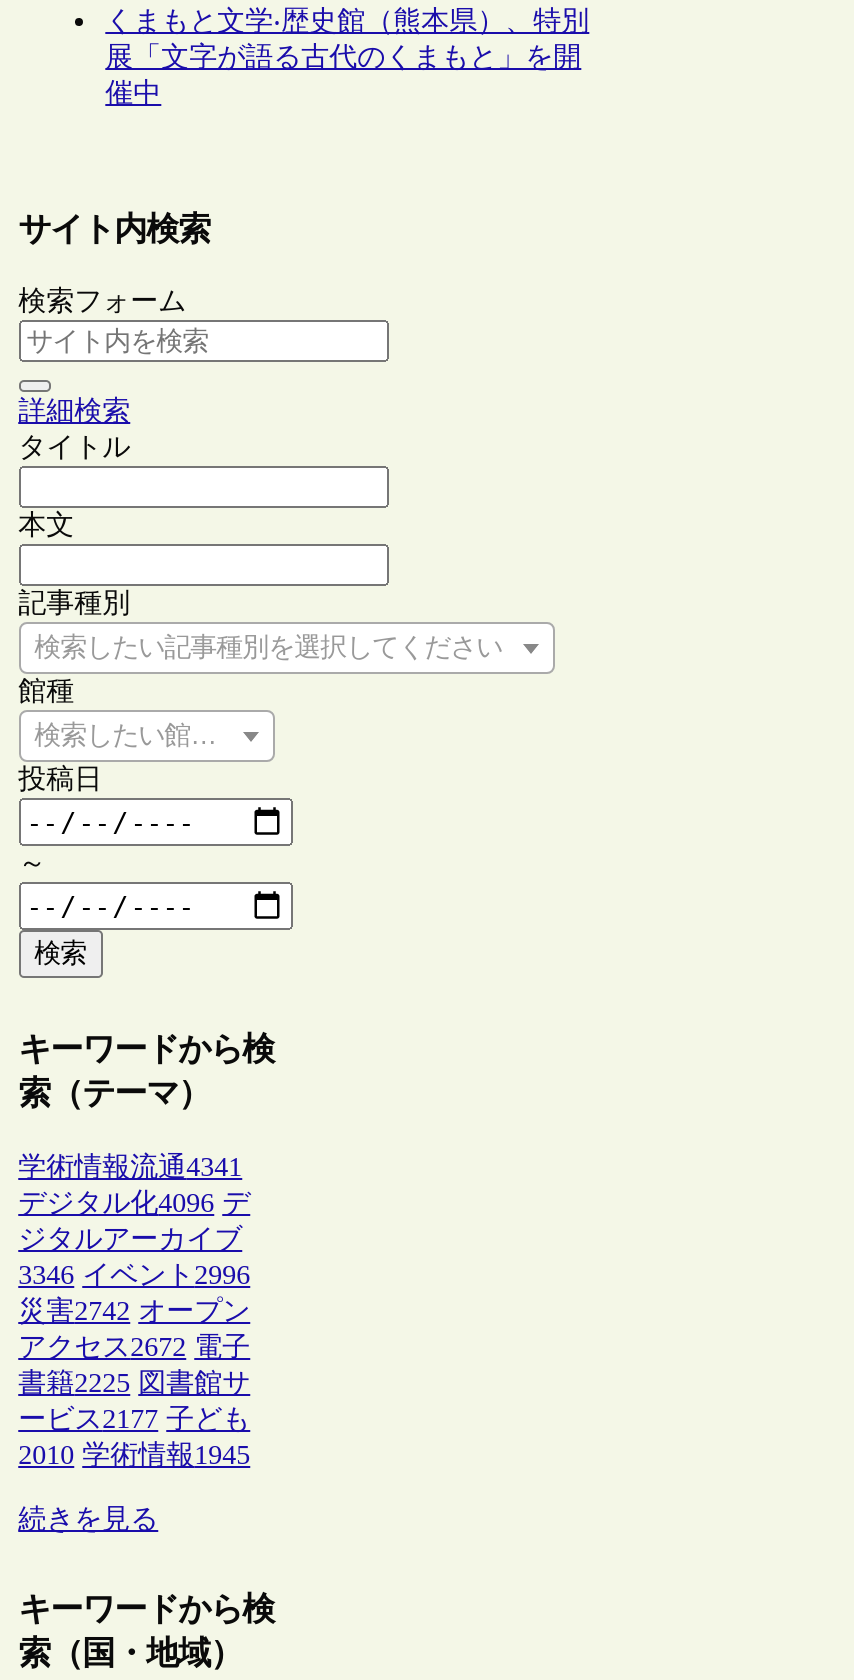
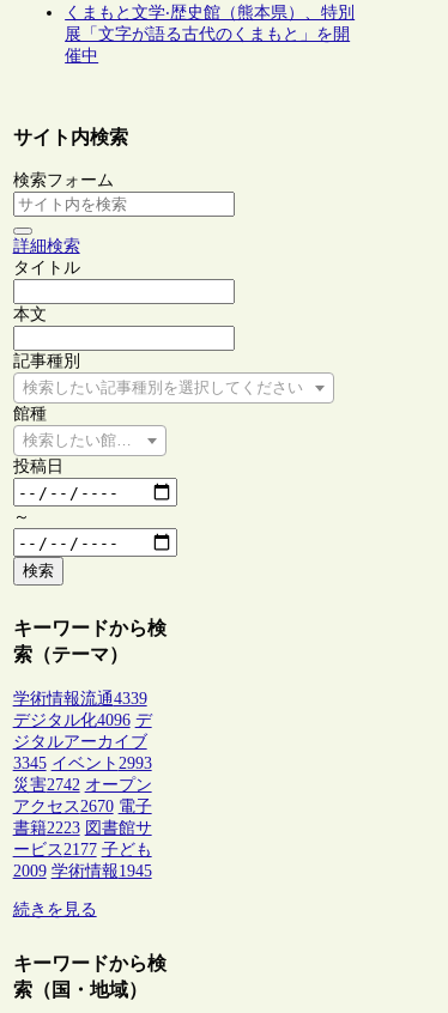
- 学術情報流通4341
+ 学術情報流通4339

- 3346 イベント2996
+ 3345 イベント2993

- アクセス2672 電子
+ アクセス2670 電子

- 書籍2225 図書館サ
+ 書籍2223 図書館サ

- 2010 学術情報1945
+ 2009 学術情報1945
